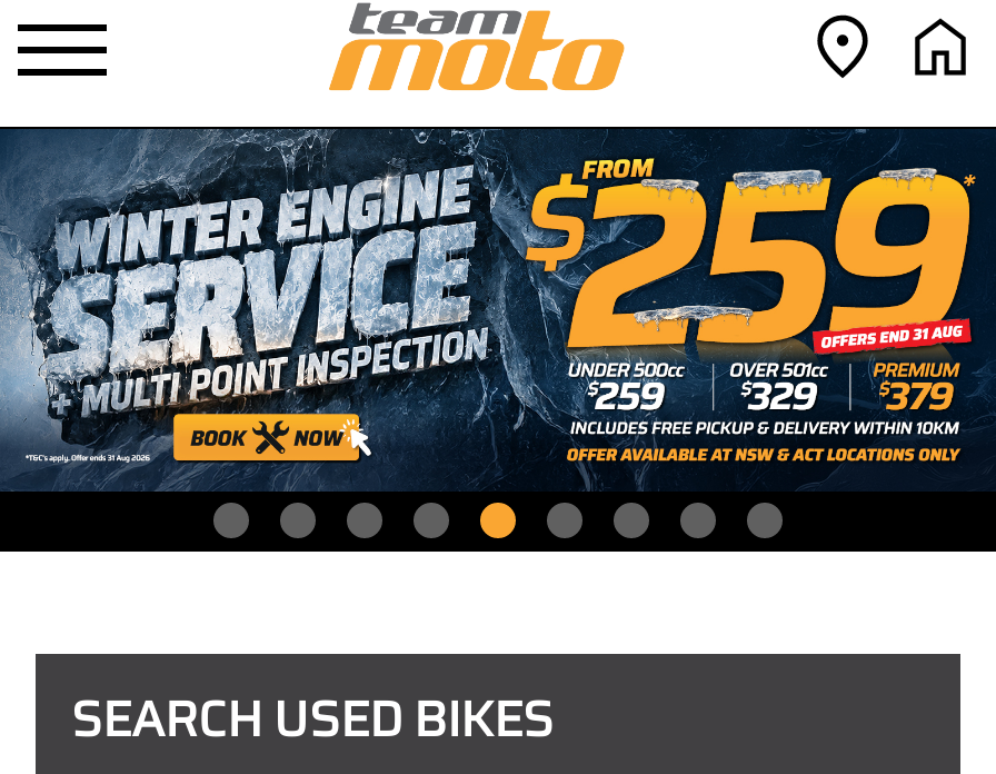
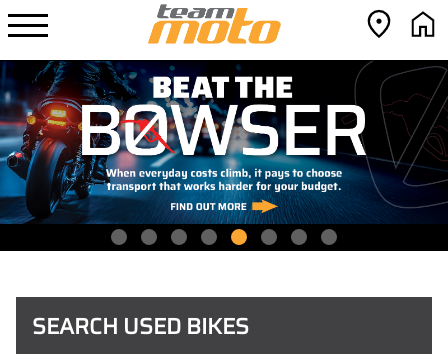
- [image]
+ [image]
